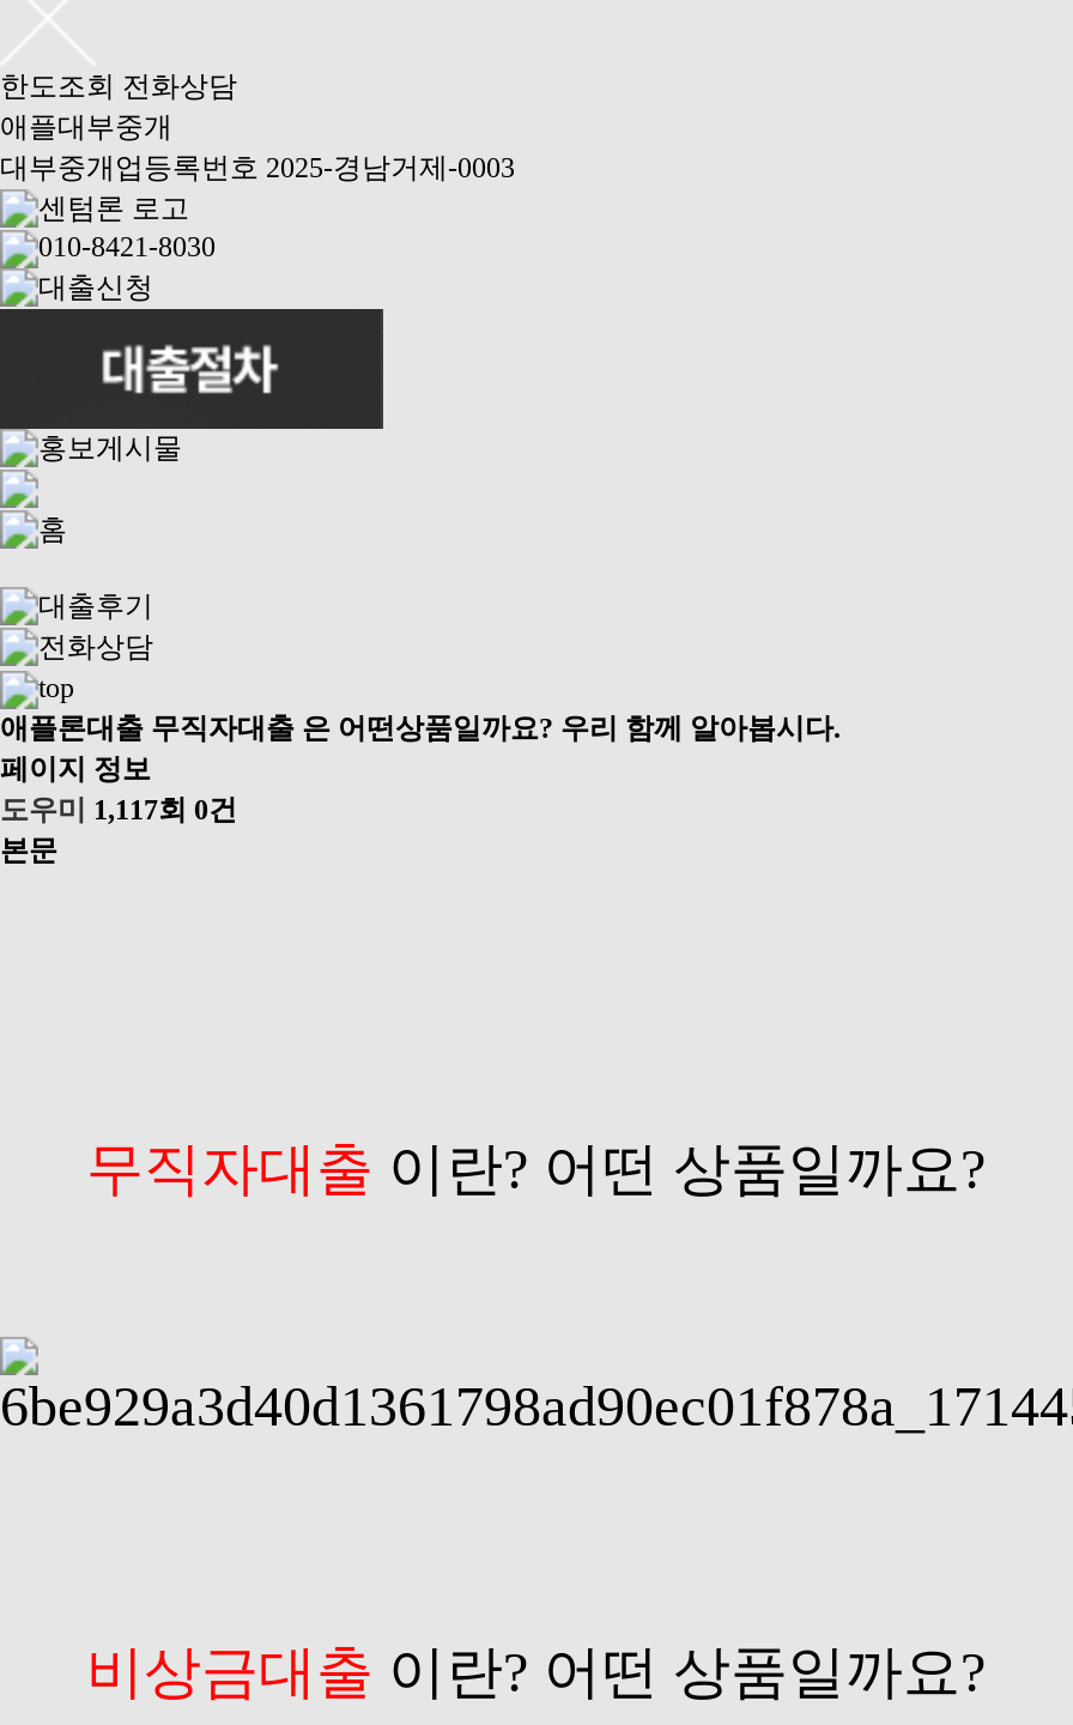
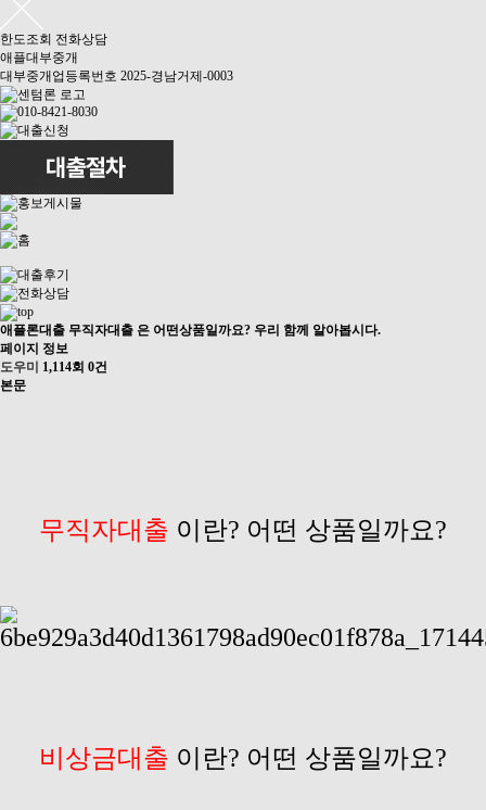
- 도우미 1,117회 0건
+ 도우미 1,114회 0건
